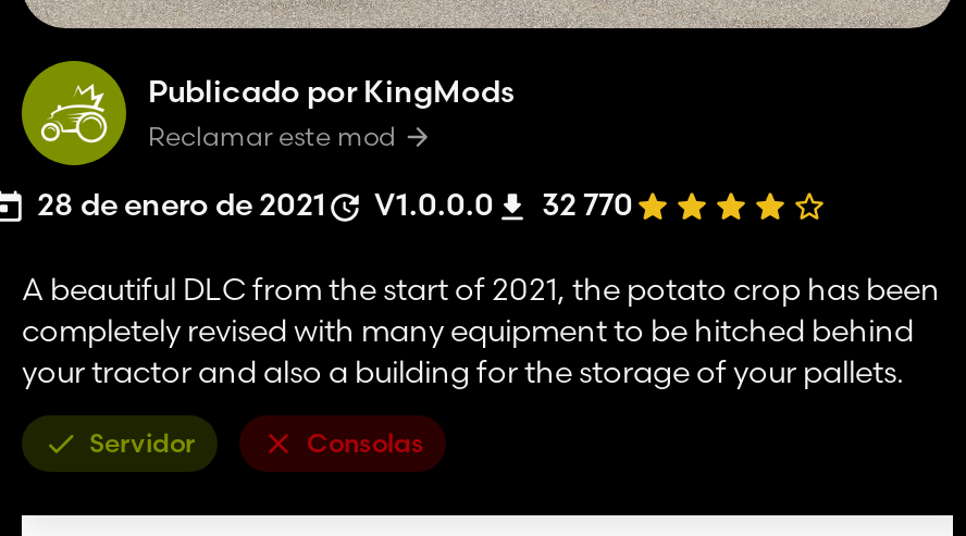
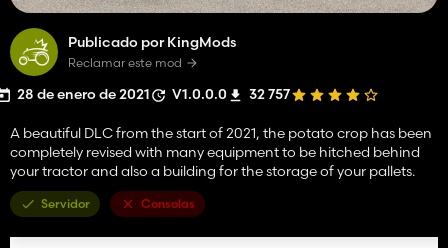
- 28 de enero de 2021 V1.0.0.0 32 770
+ 28 de enero de 2021 V1.0.0.0 32 757
